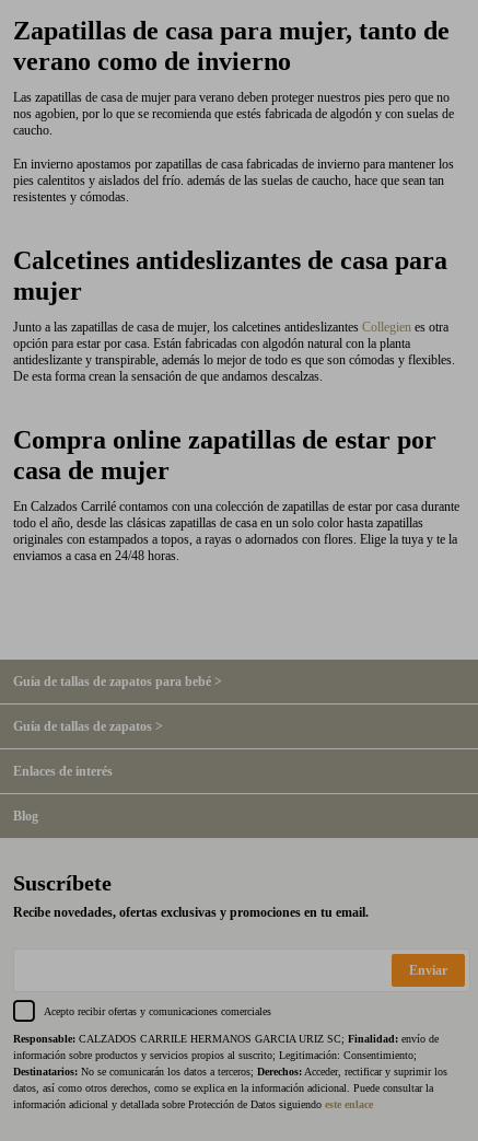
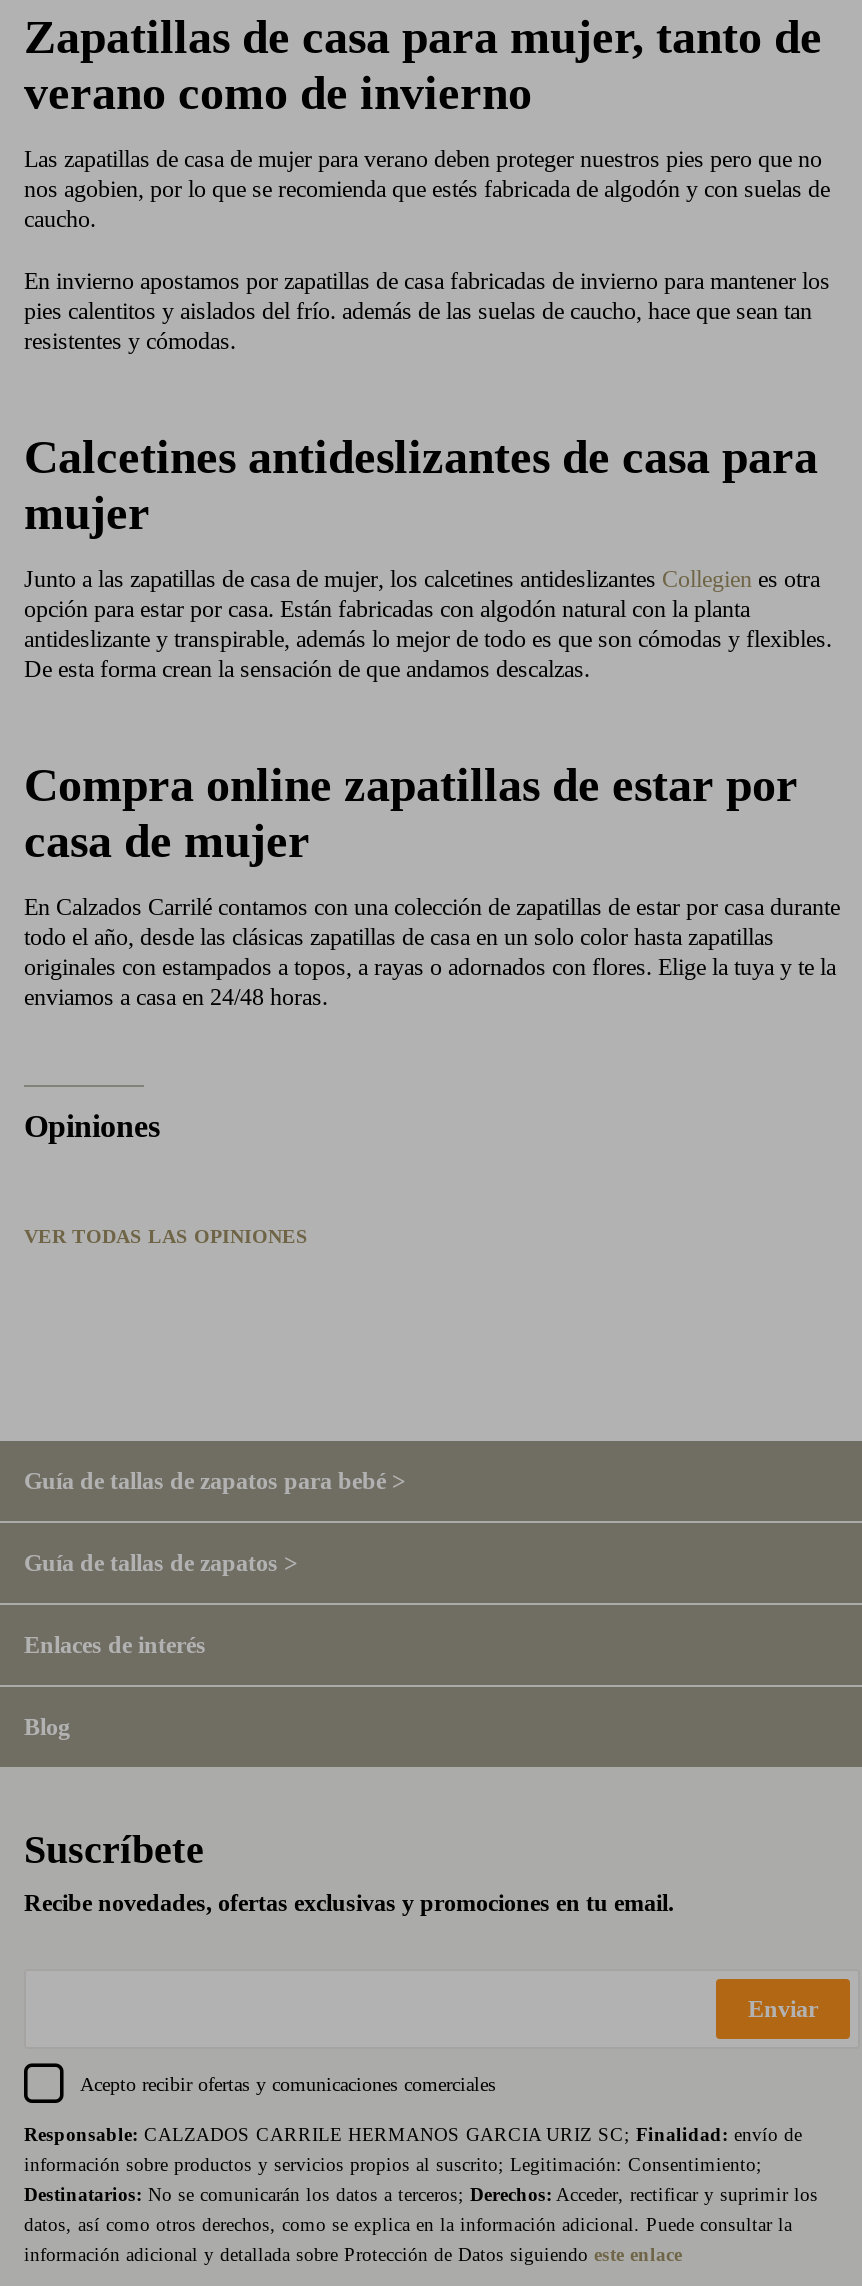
+ Opiniones
+ VER TODAS LAS OPINIONES
